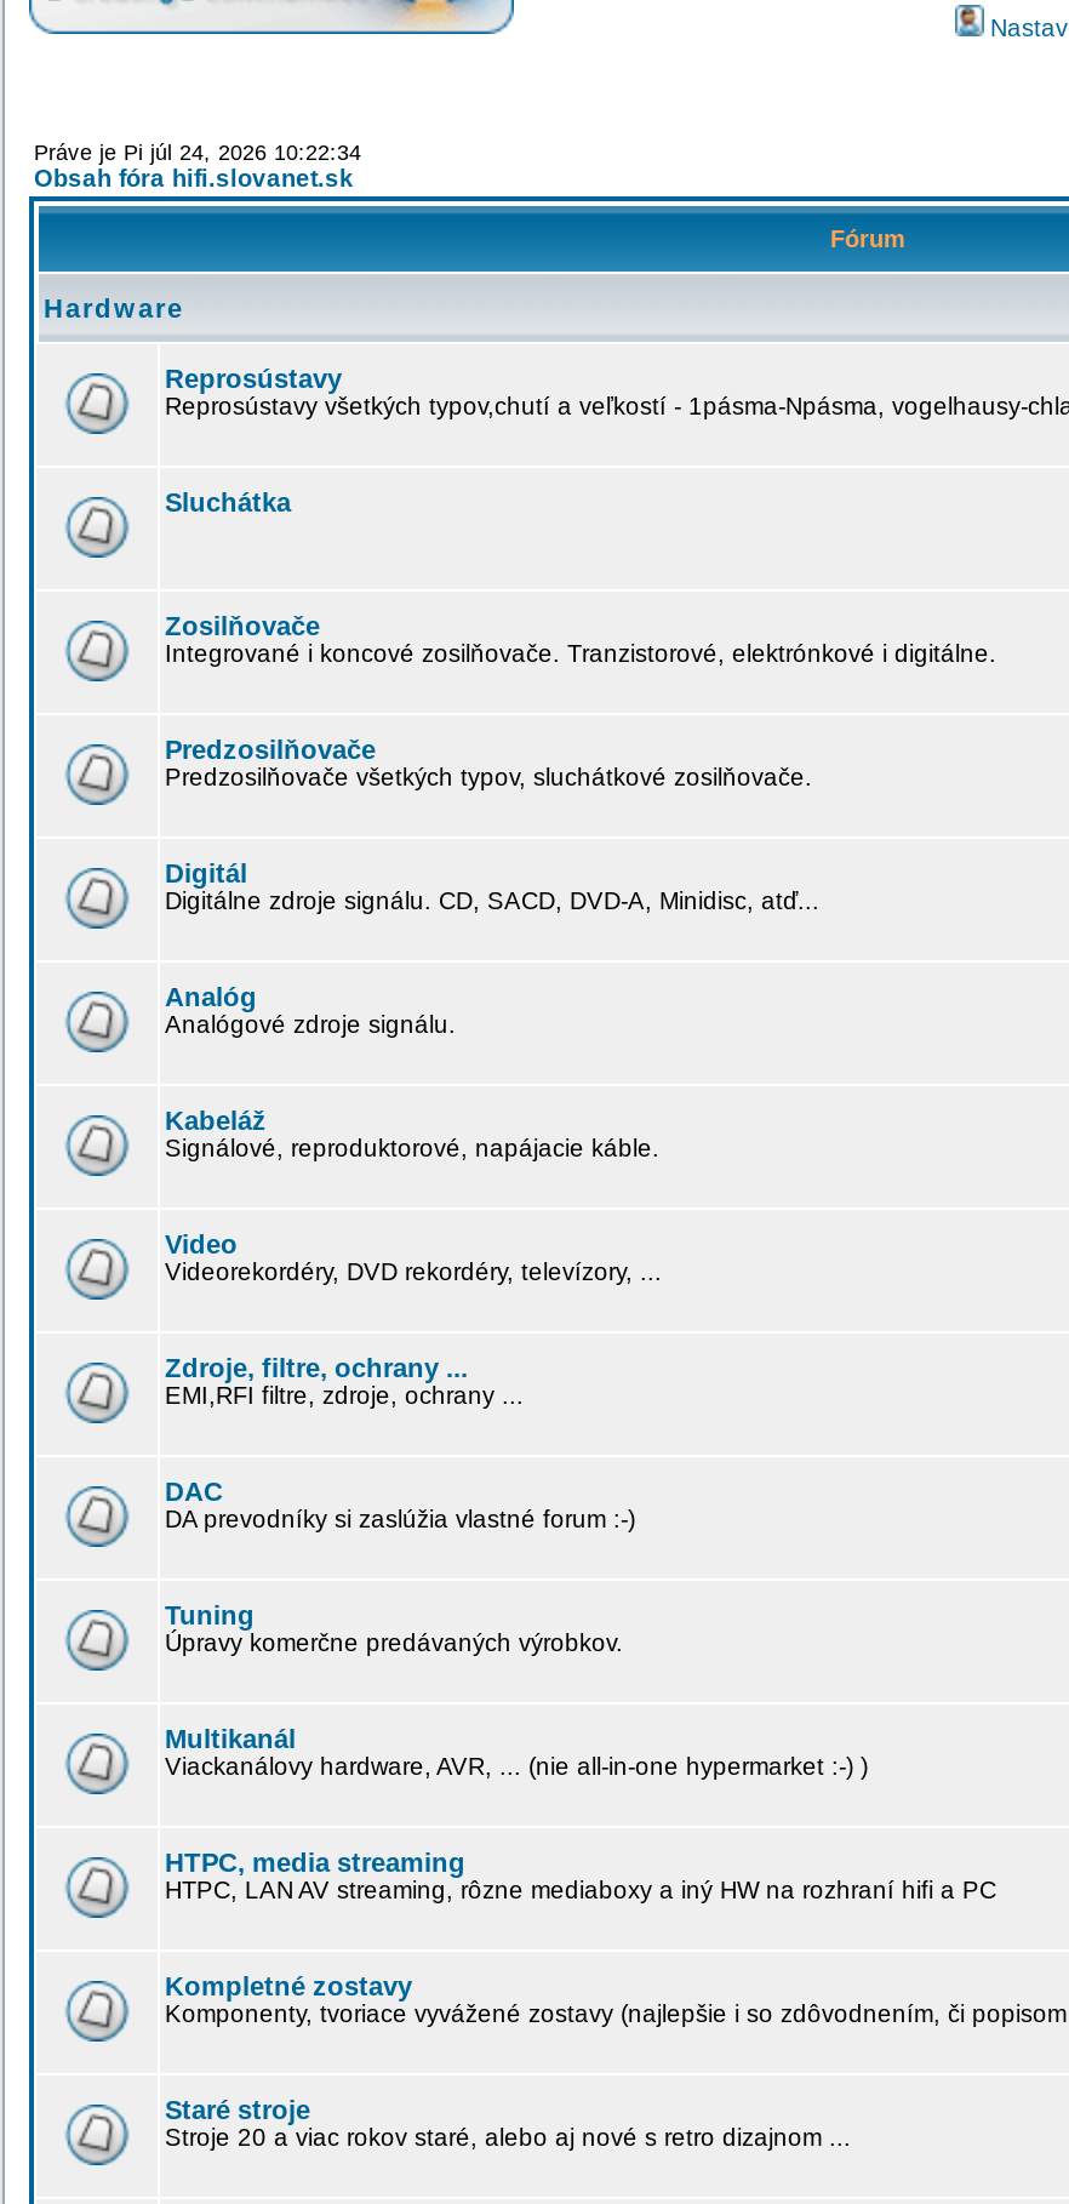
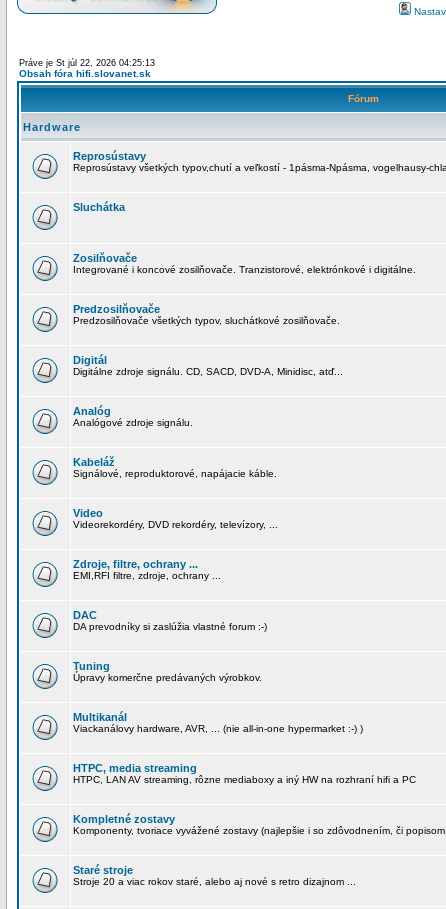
- Práve je Pi júl 24, 2026 10:22:34
+ Práve je St júl 22, 2026 04:25:13
